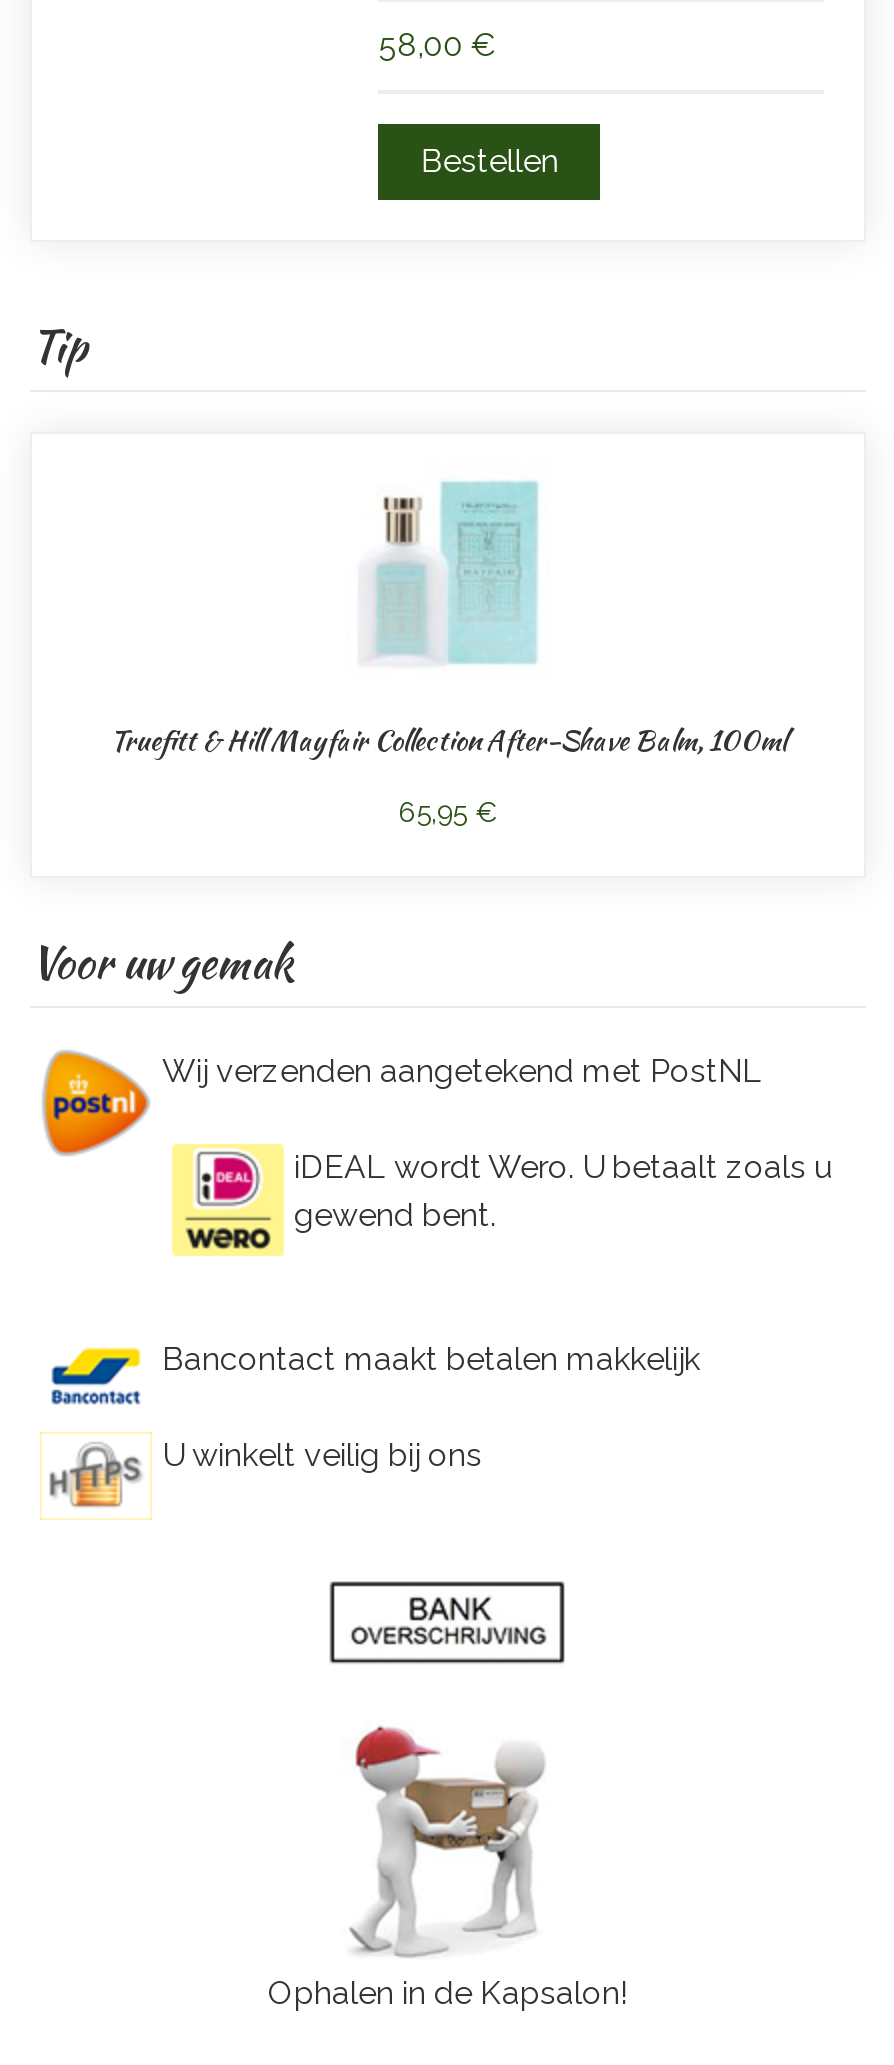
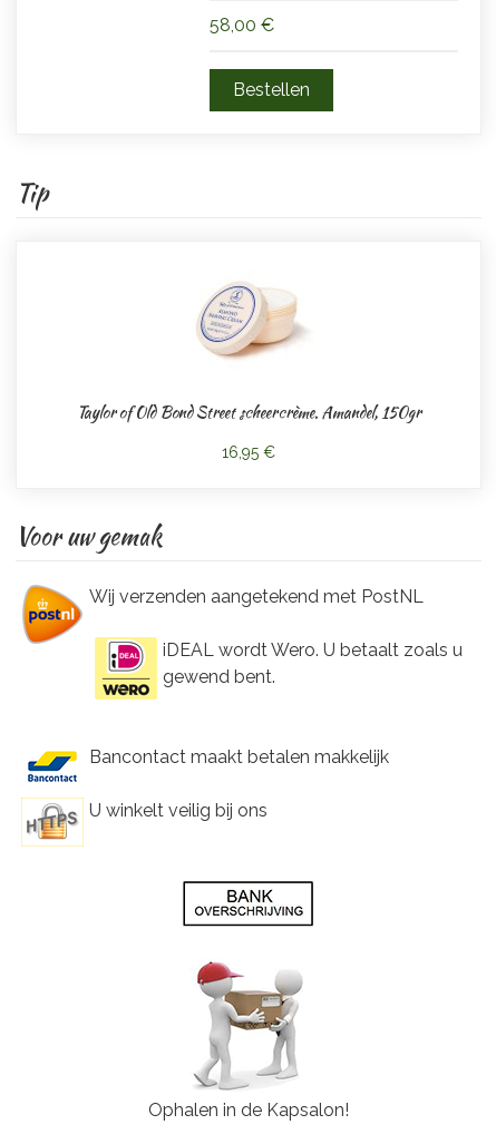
- [image]
- Truefitt & Hill Mayfair Collection After-Shave Balm, 100ml
+ [image]
+ Taylor of Old Bond Street scheercrème. Amandel, 150gr

- 65,95 €
+ 16,95 €
